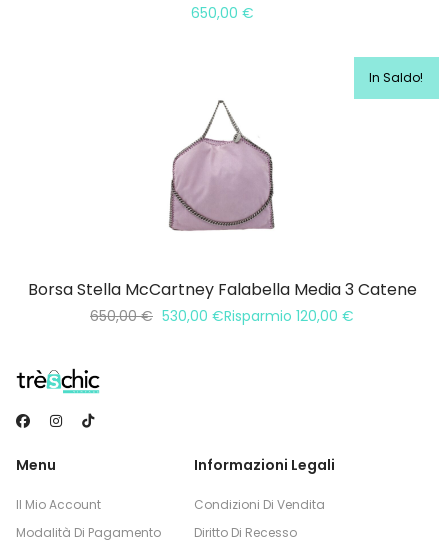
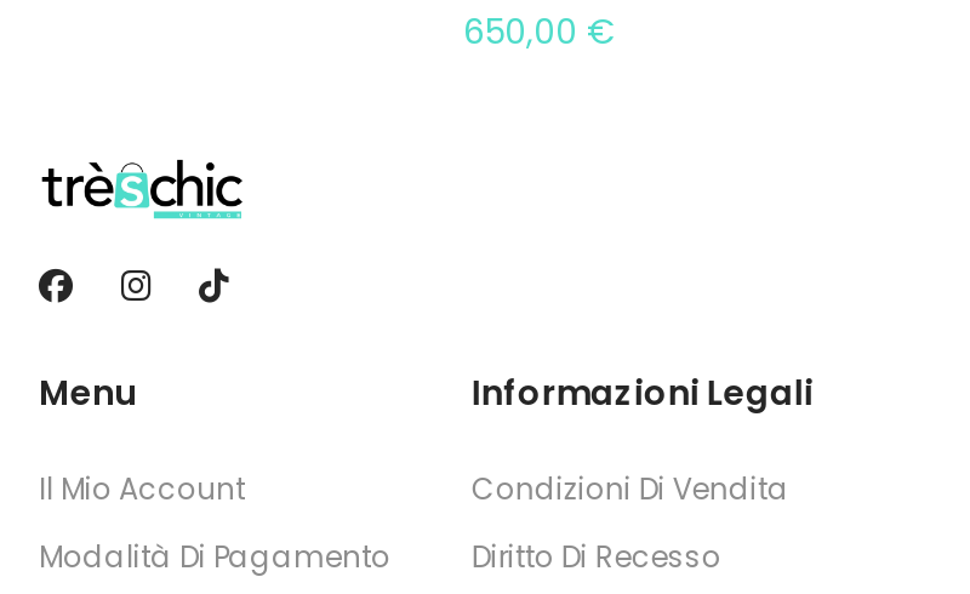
- In Saldo!

- [image]

- Borsa Stella McCartney Falabella Media 3 Catene
- 650,00€ 530,00 €Risparmio 120,00 €
